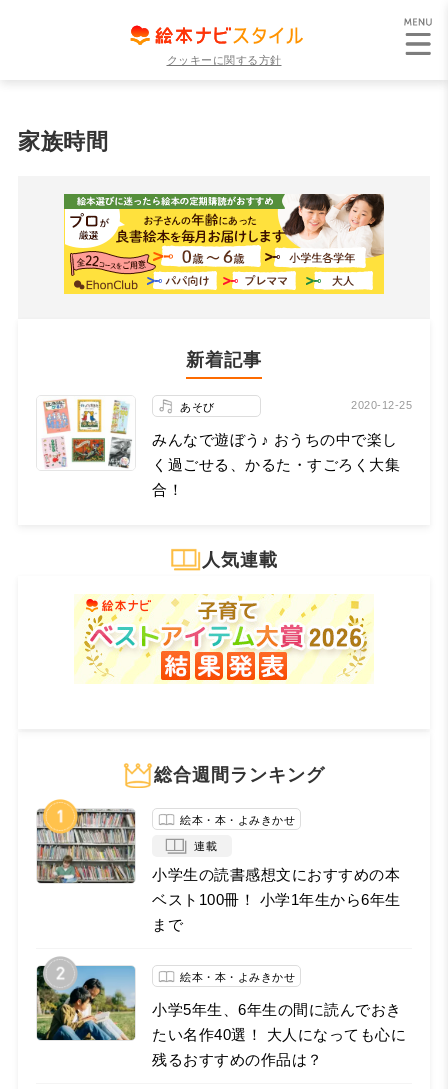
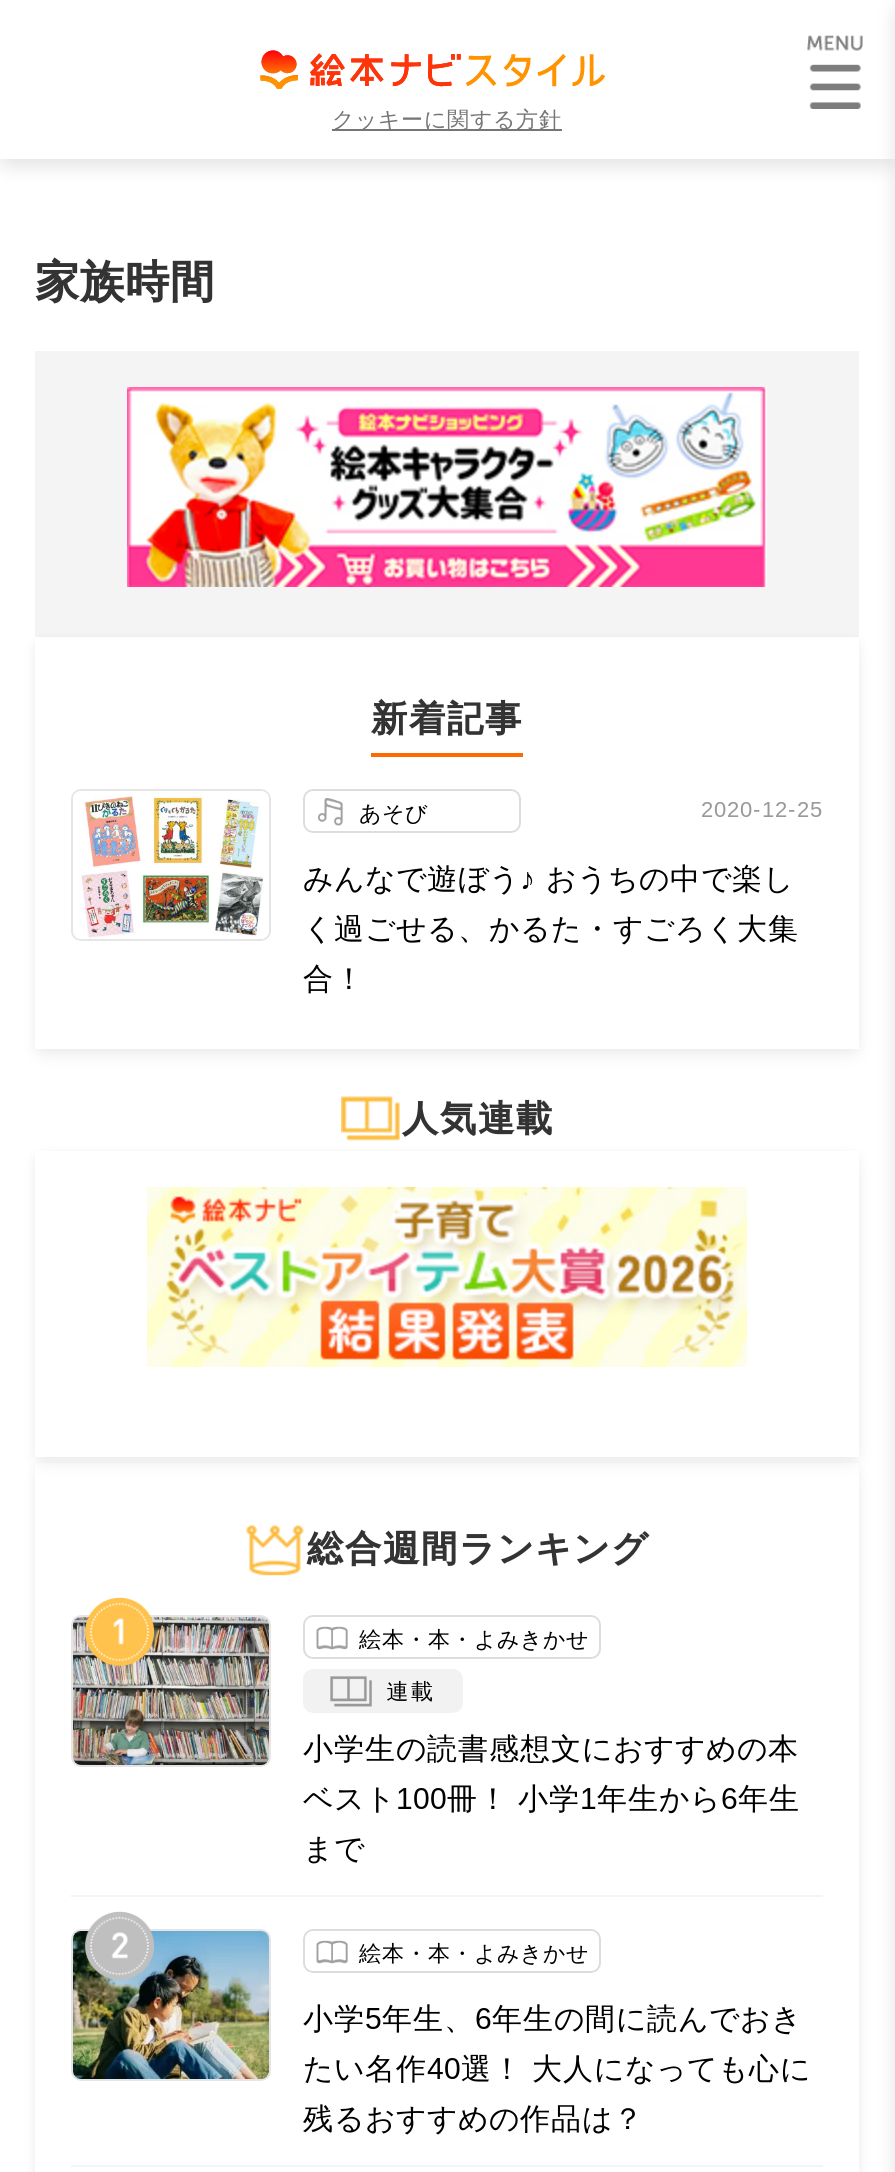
- [image]
+ [image]
